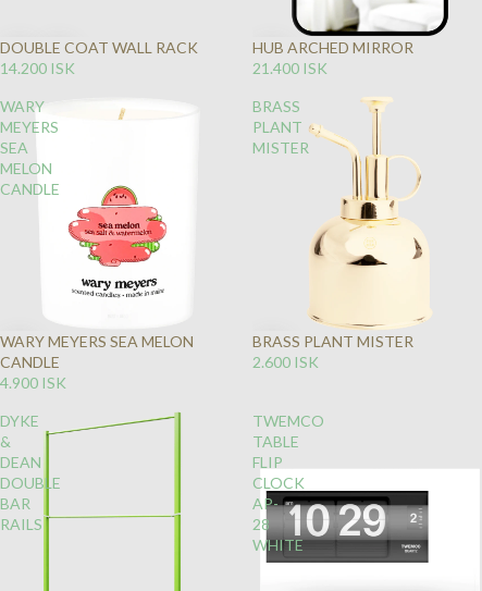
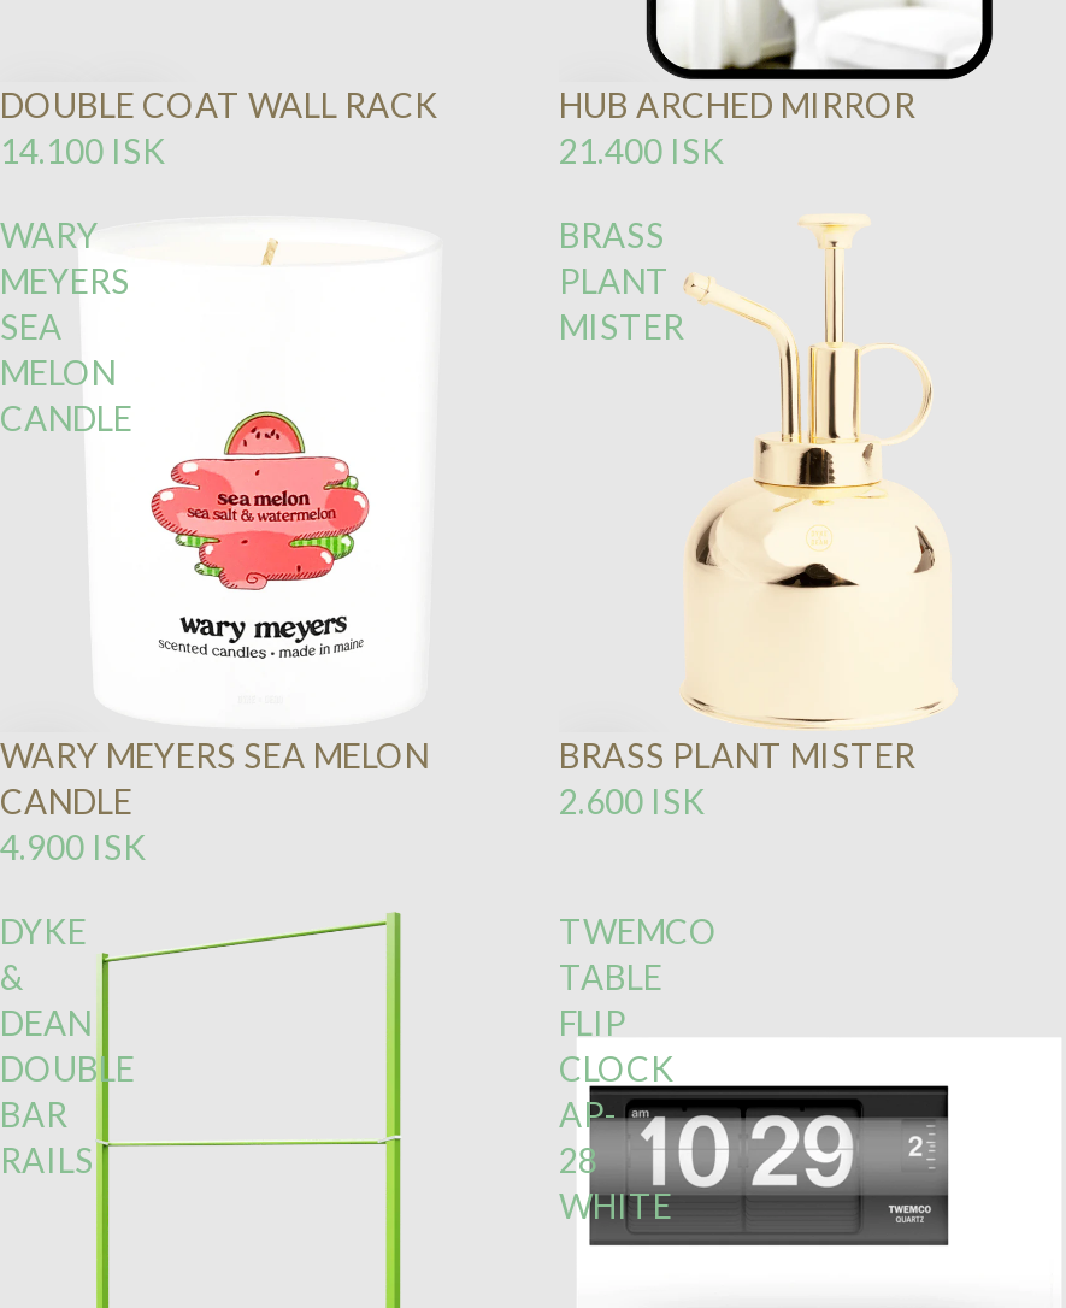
- 14.200 ISK
+ 14.100 ISK
